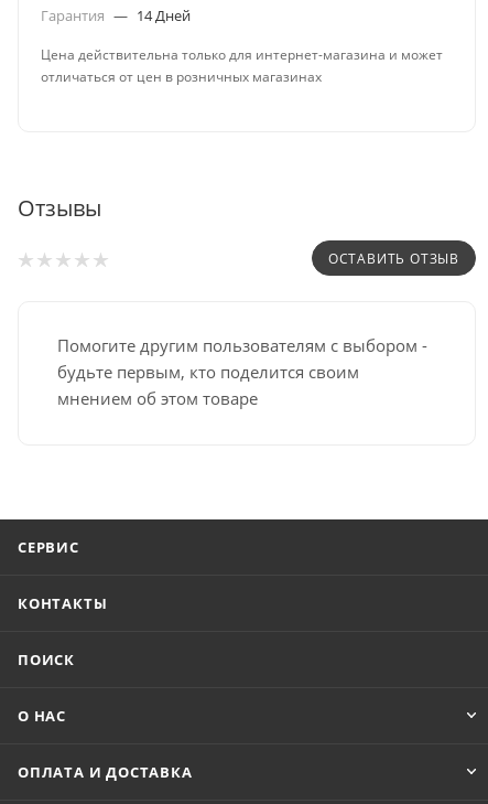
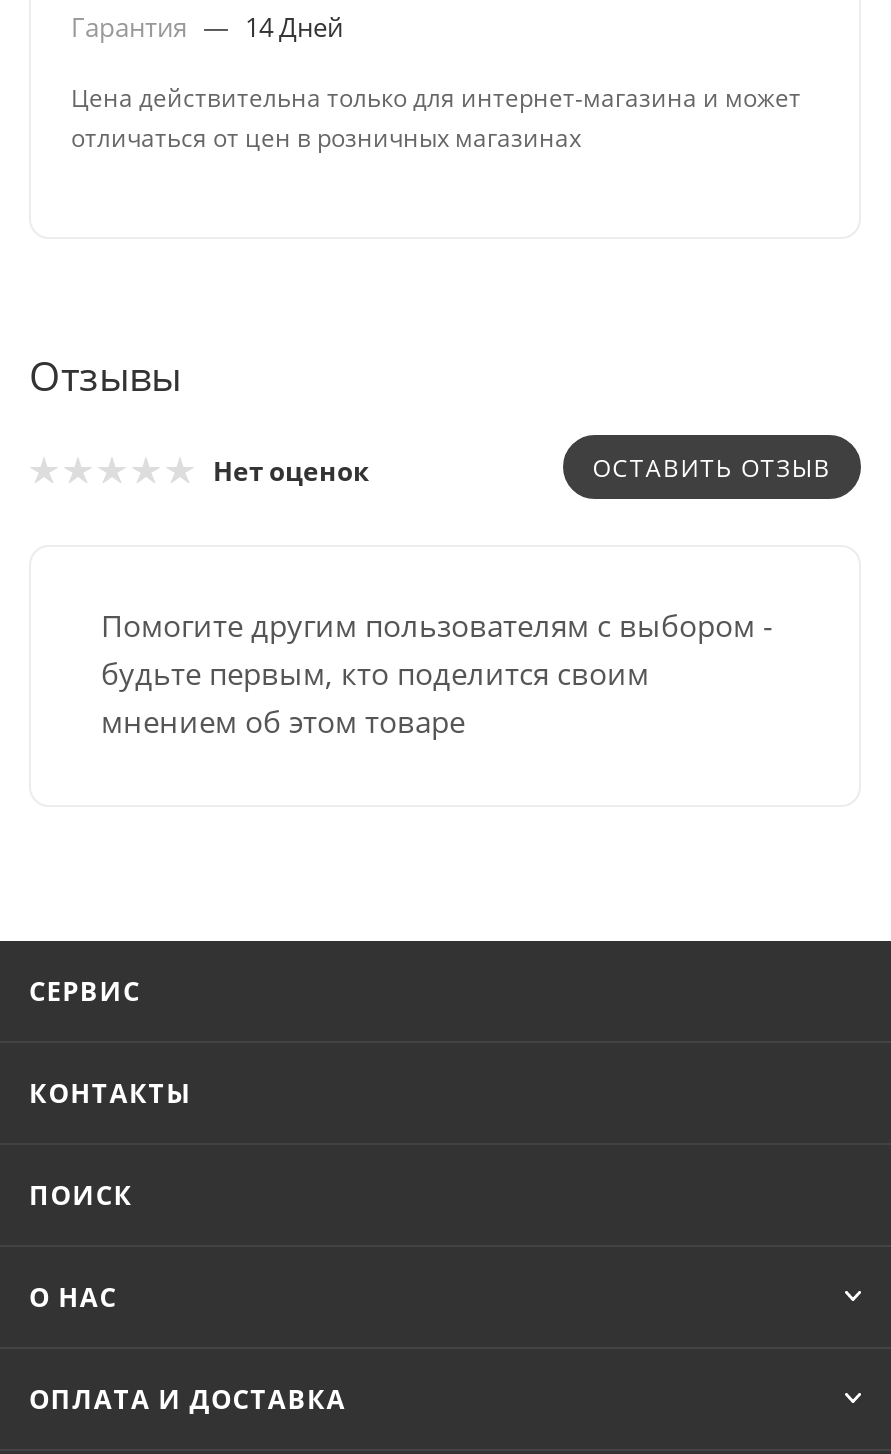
+ Нет оценок
